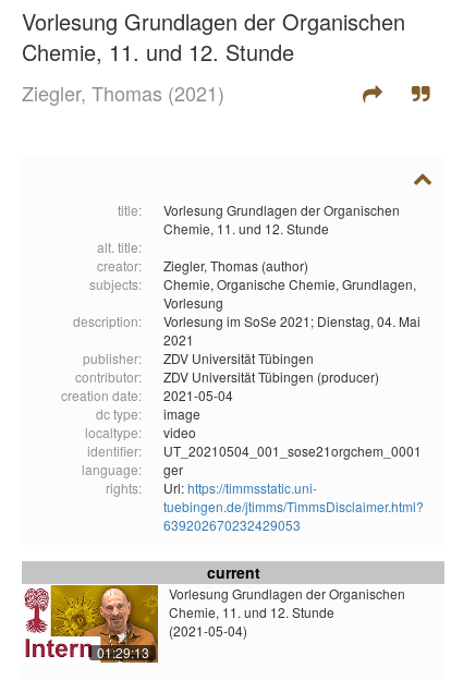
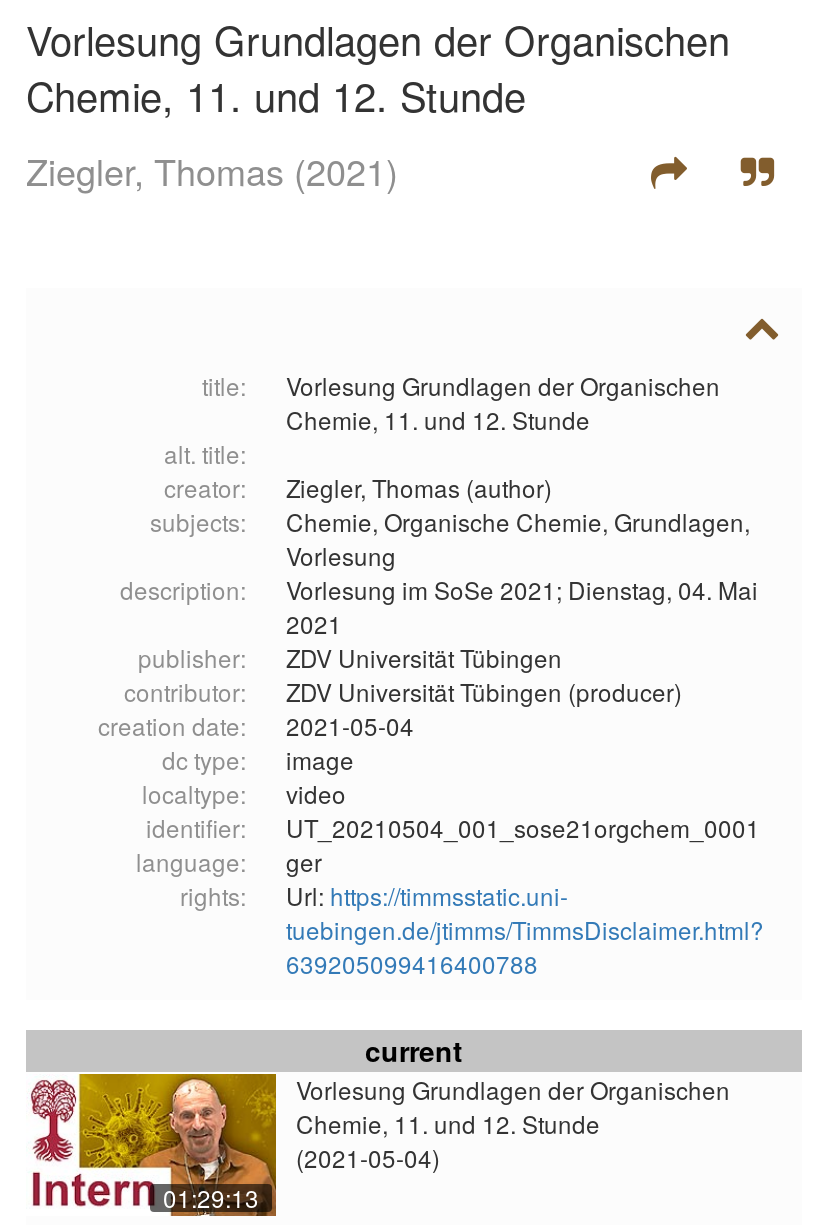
- 639202670232429053
+ 639205099416400788
